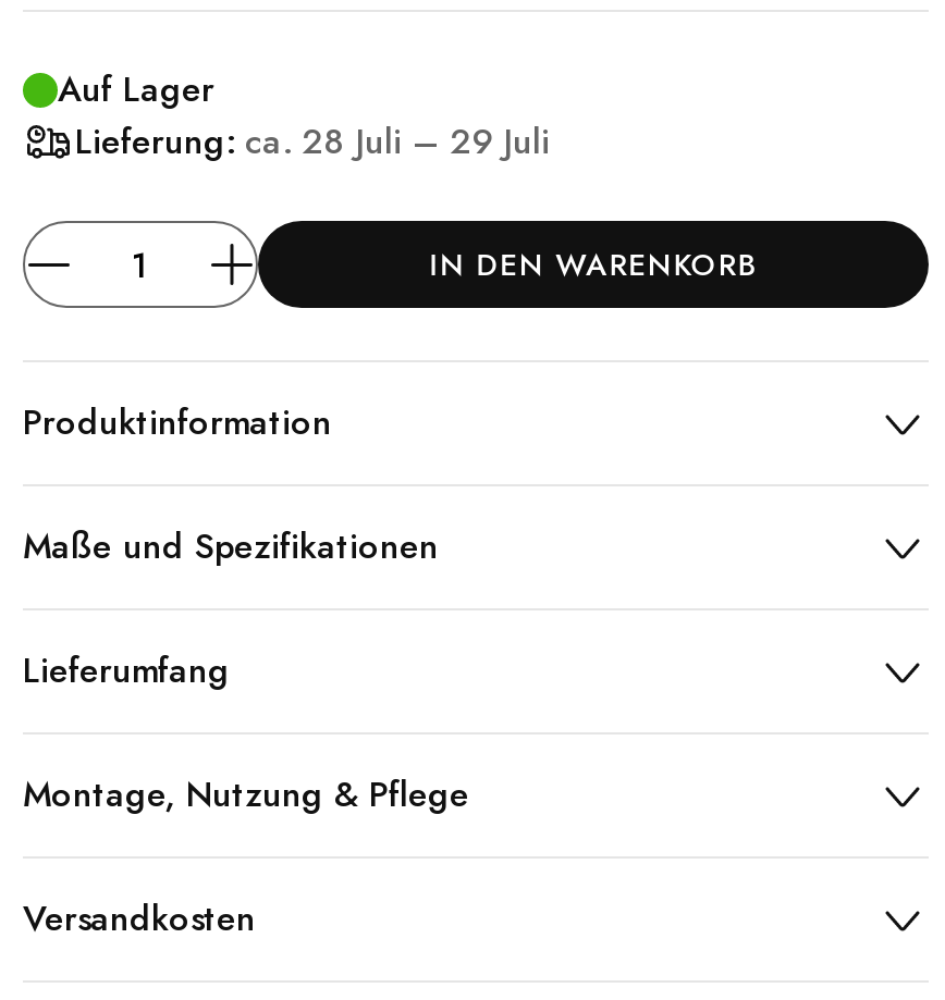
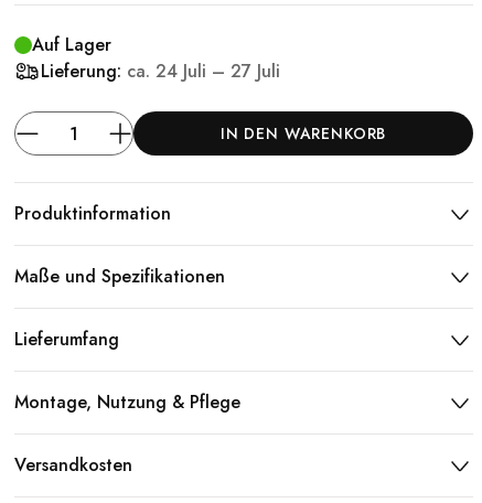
- Lieferung: ca. 28 Juli – 29 Juli
+ Lieferung: ca. 24 Juli – 27 Juli
